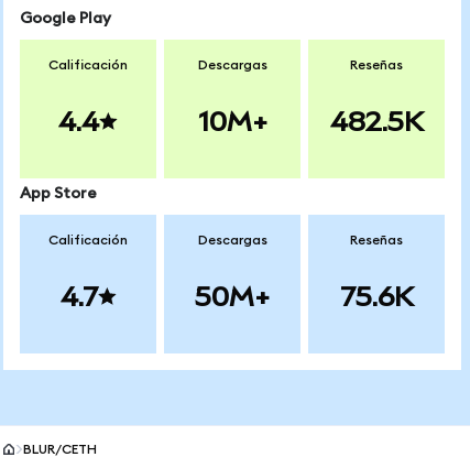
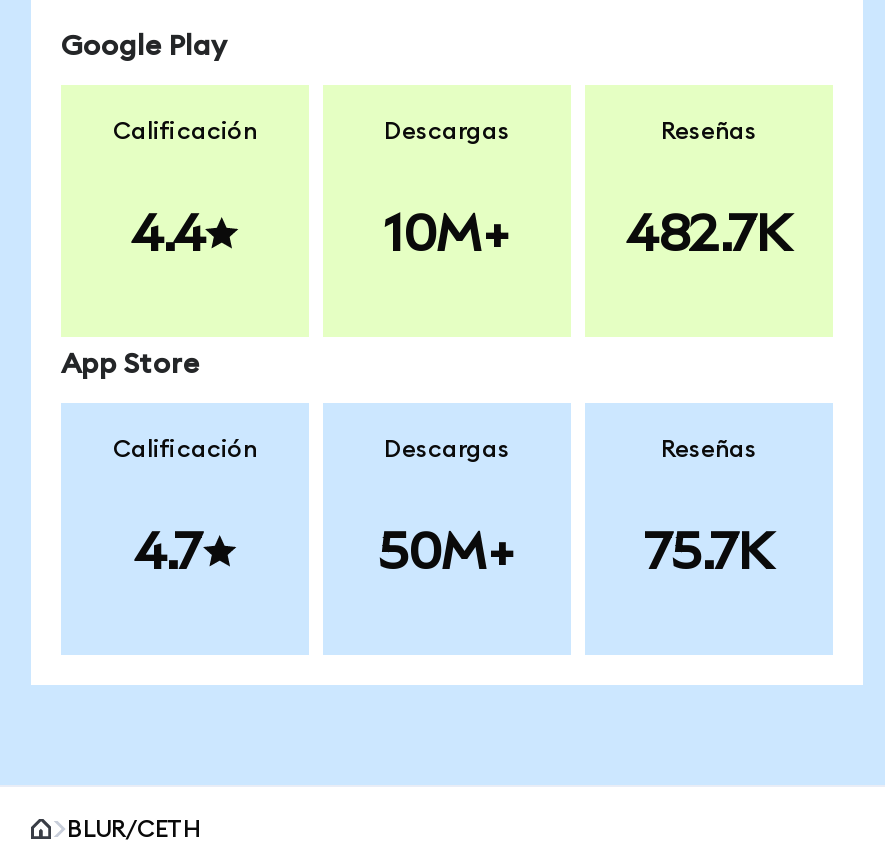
- 482.5K
+ 482.7K

- 75.6K
+ 75.7K
